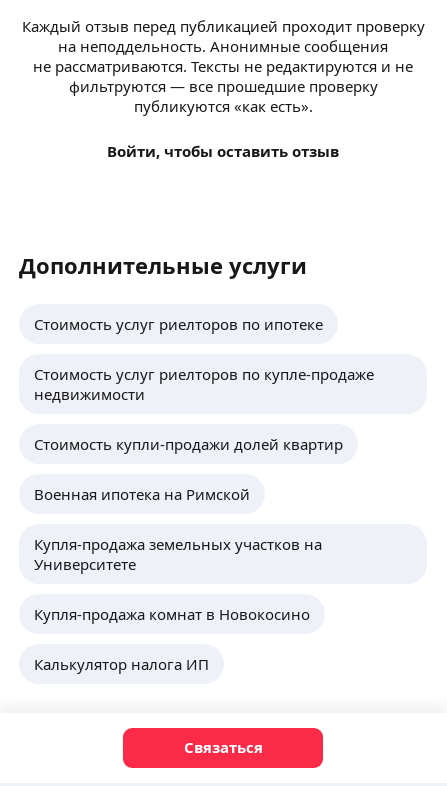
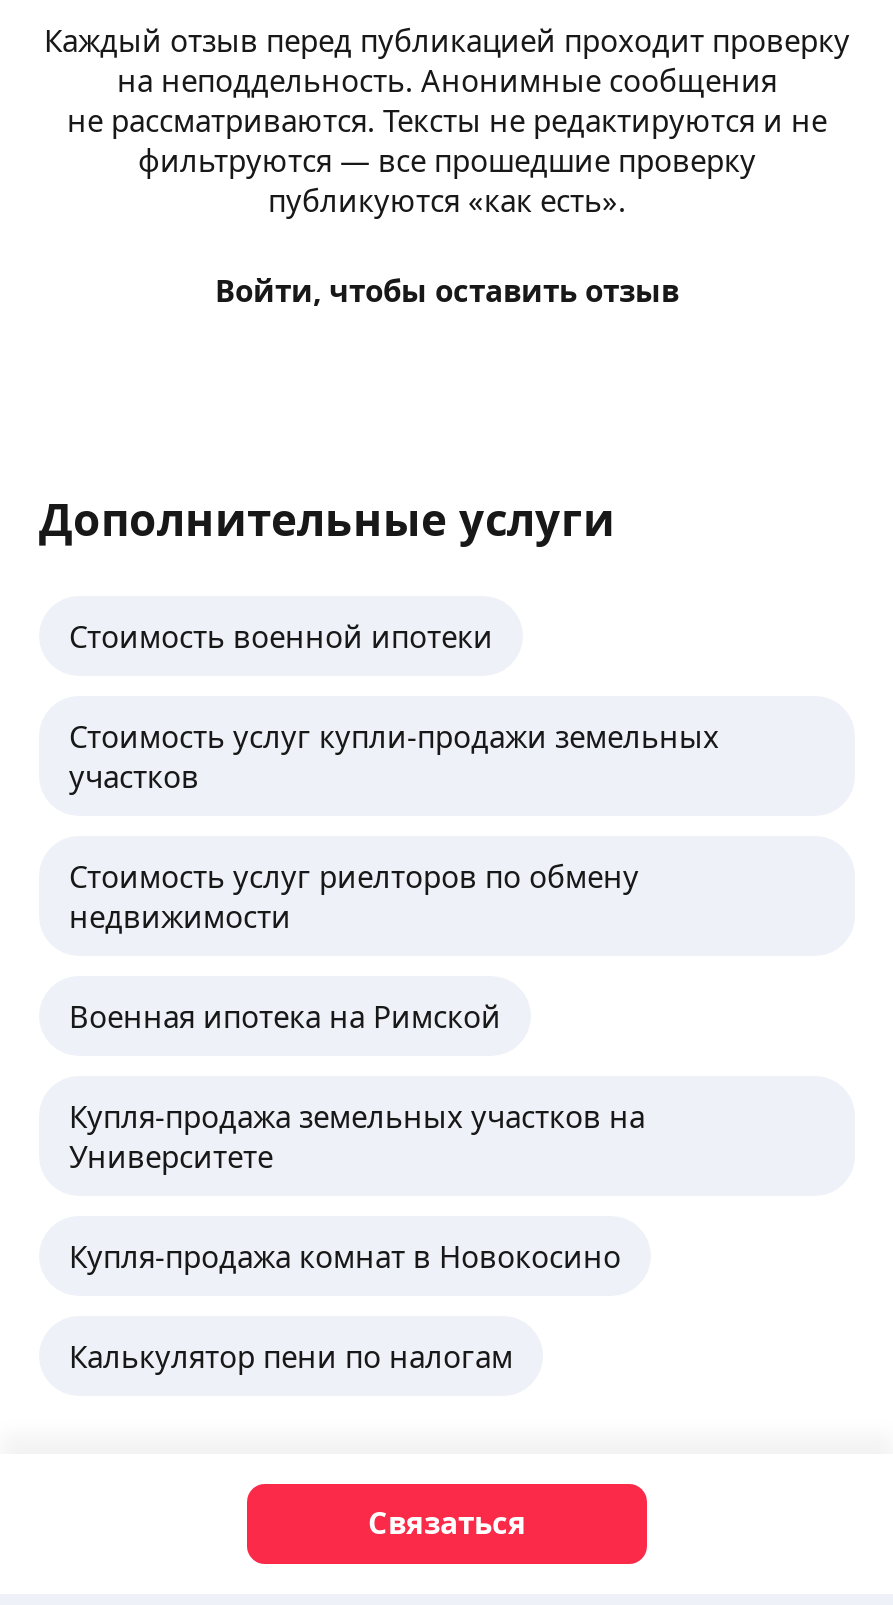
- Стоимость услуг риелторов по ипотеке
- Стоимость услуг риелторов по купле-продаже
+ Стоимость военной ипотеки
+ Стоимость услуг купли-продажи земельных
+ участков
+ Стоимость услуг риелторов по обмену

moved down: недвижимости

- Стоимость купли-продажи долей квартир

- Калькулятор налога ИП
+ Калькулятор пени по налогам
